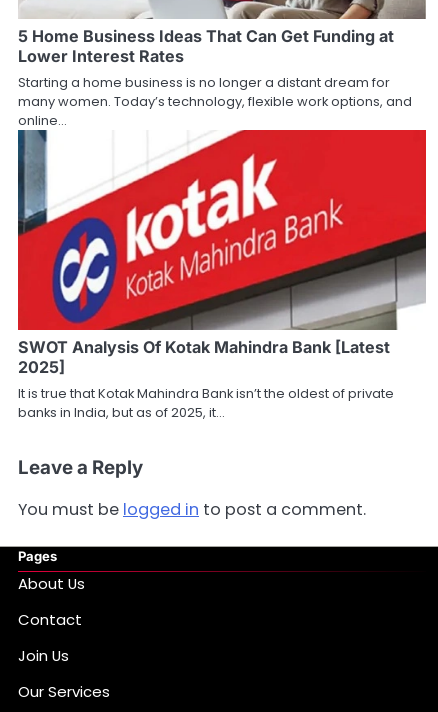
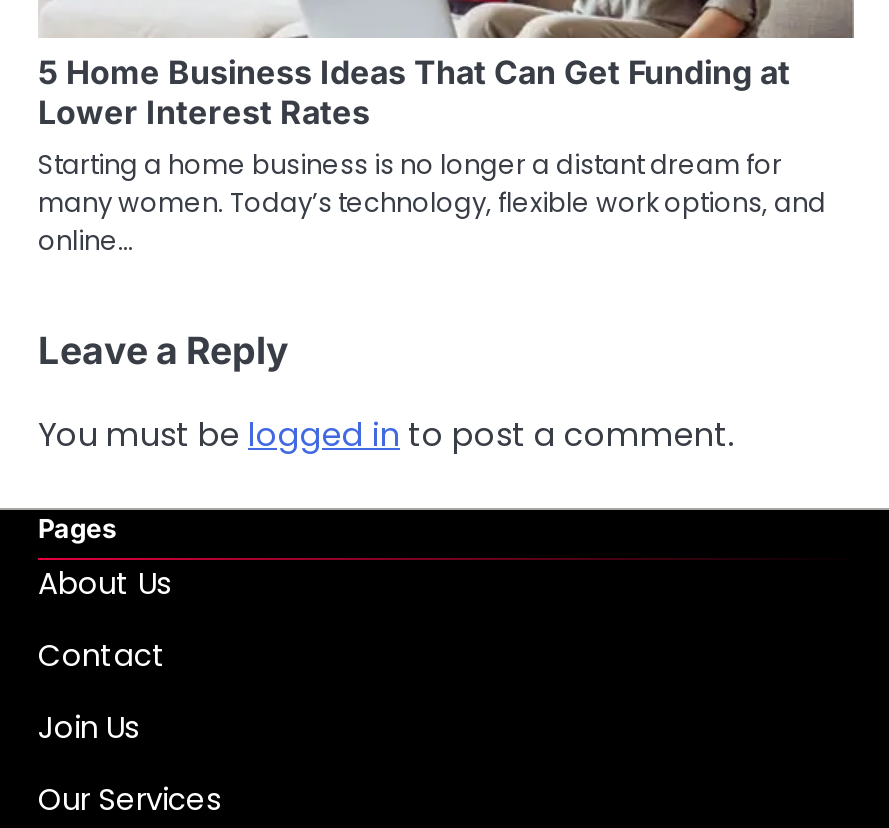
- [image]
- SWOT Analysis Of Kotak Mahindra Bank [Latest
- 2025]
- It is true that Kotak Mahindra Bank isn’t the oldest of private
- banks in India, but as of 2025, it…
